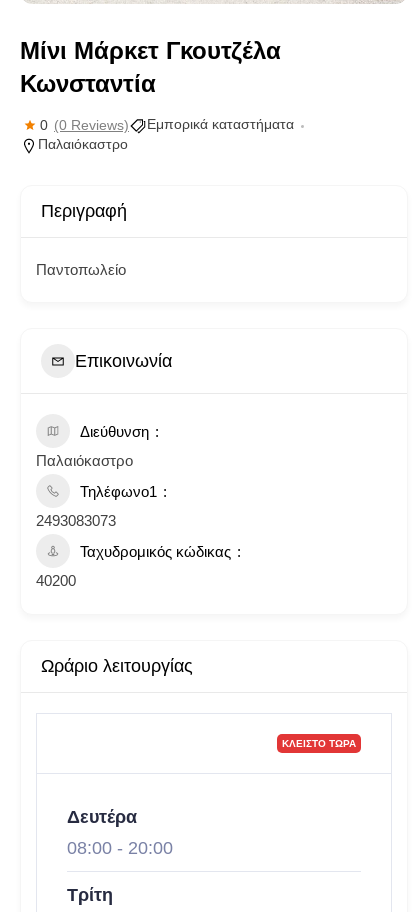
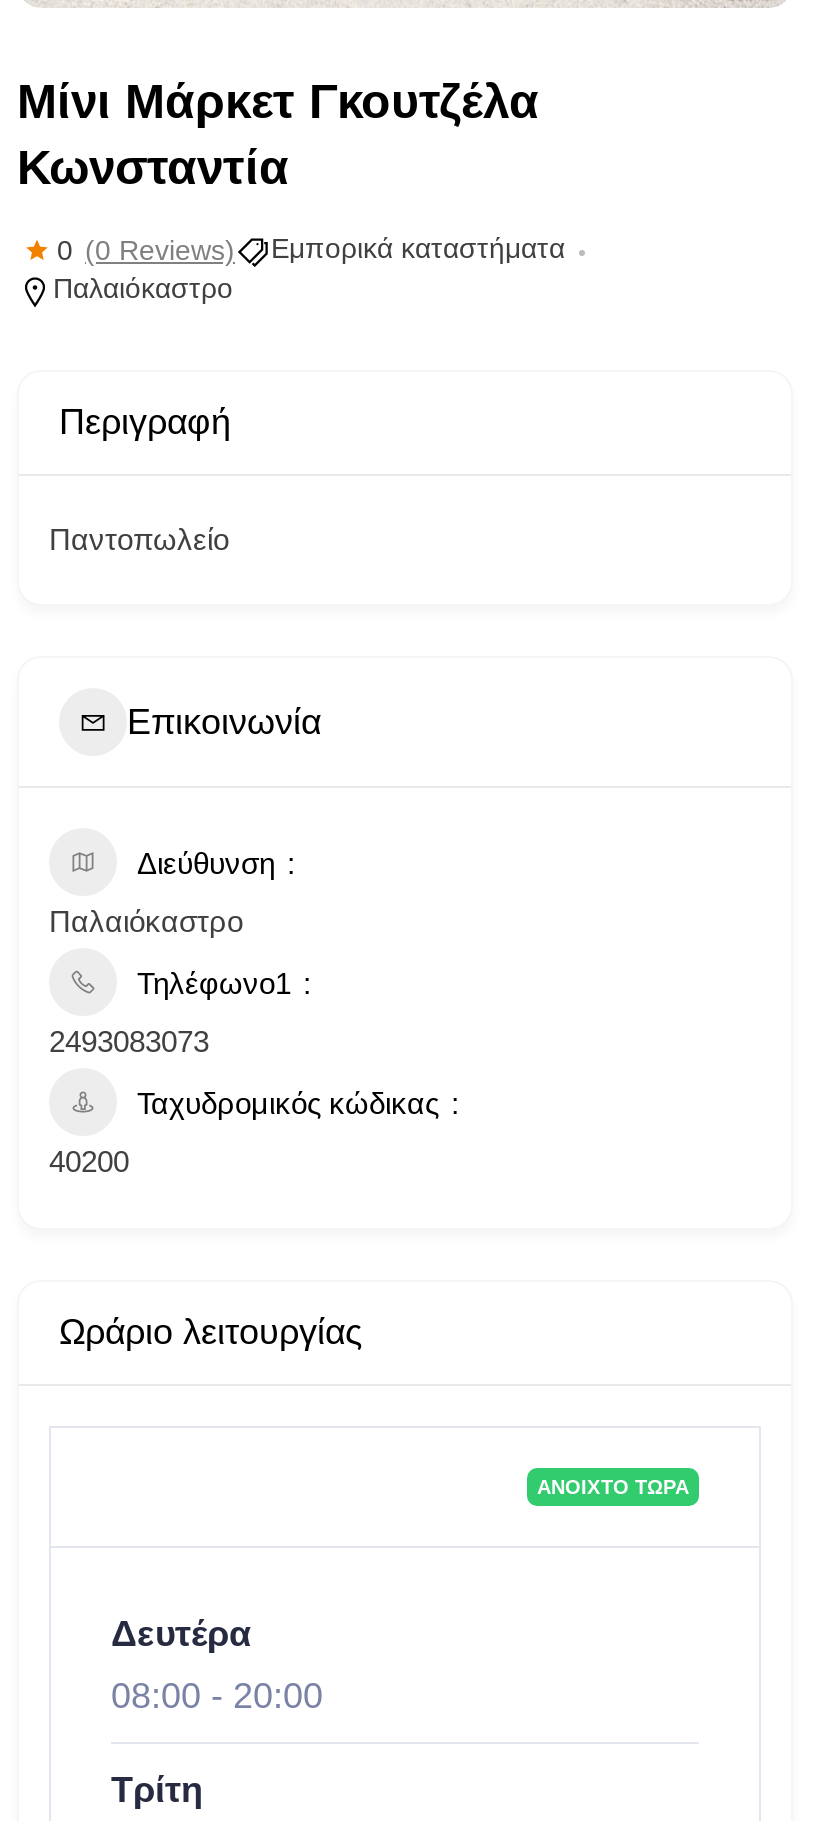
- ΚΛΕΙΣΤΌ ΤΏΡΑ
+ ΑΝΟΙΧΤΌ ΤΏΡΑ
